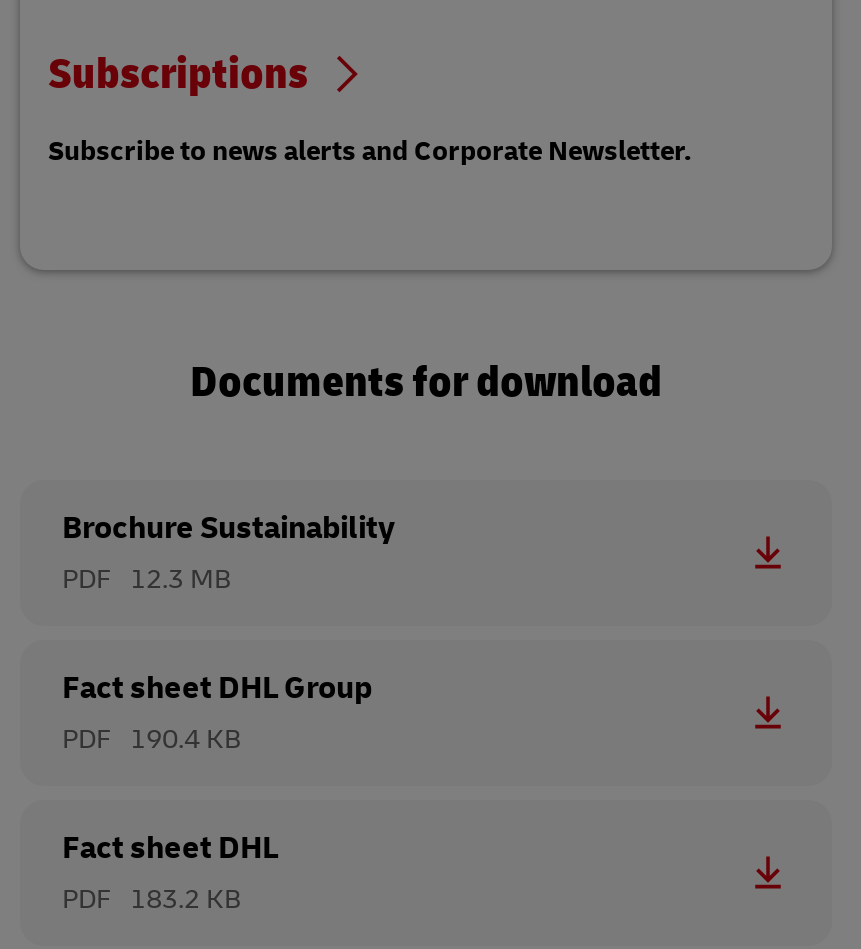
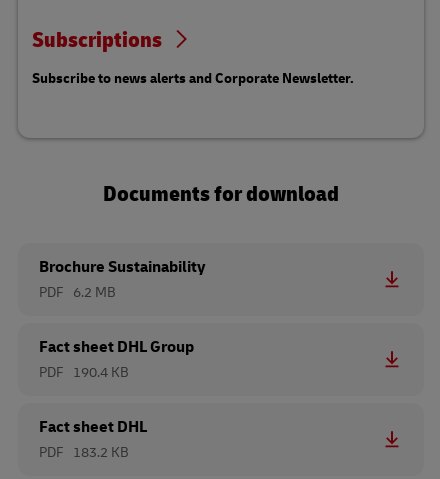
- PDF 12.3 MB
+ PDF 6.2 MB
